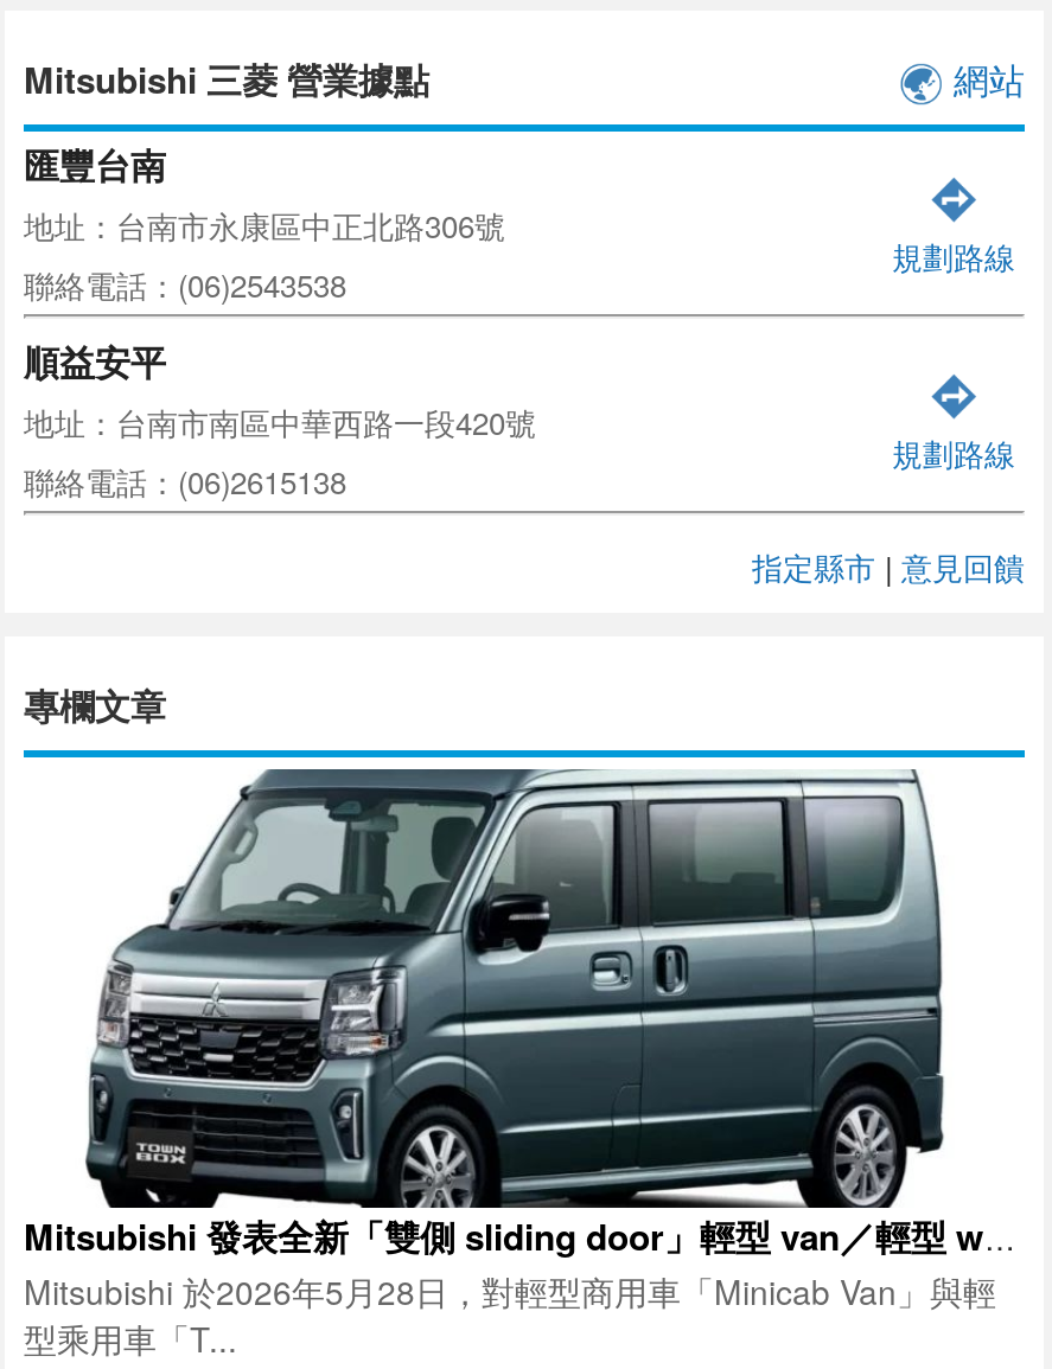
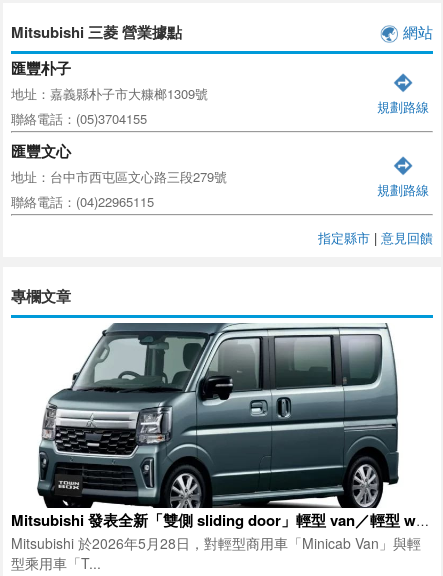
- 匯豐台南
- 地址：台南市永康區中正北路306號
- 聯絡電話：(06)2543538
+ 匯豐朴子
+ 地址：嘉義縣朴子市大糠榔1309號
+ 聯絡電話：(05)3704155

- 順益安平
- 地址：台南市南區中華西路一段420號
- 聯絡電話：(06)2615138
+ 匯豐文心
+ 地址：台中市西屯區文心路三段279號
+ 聯絡電話：(04)22965115
